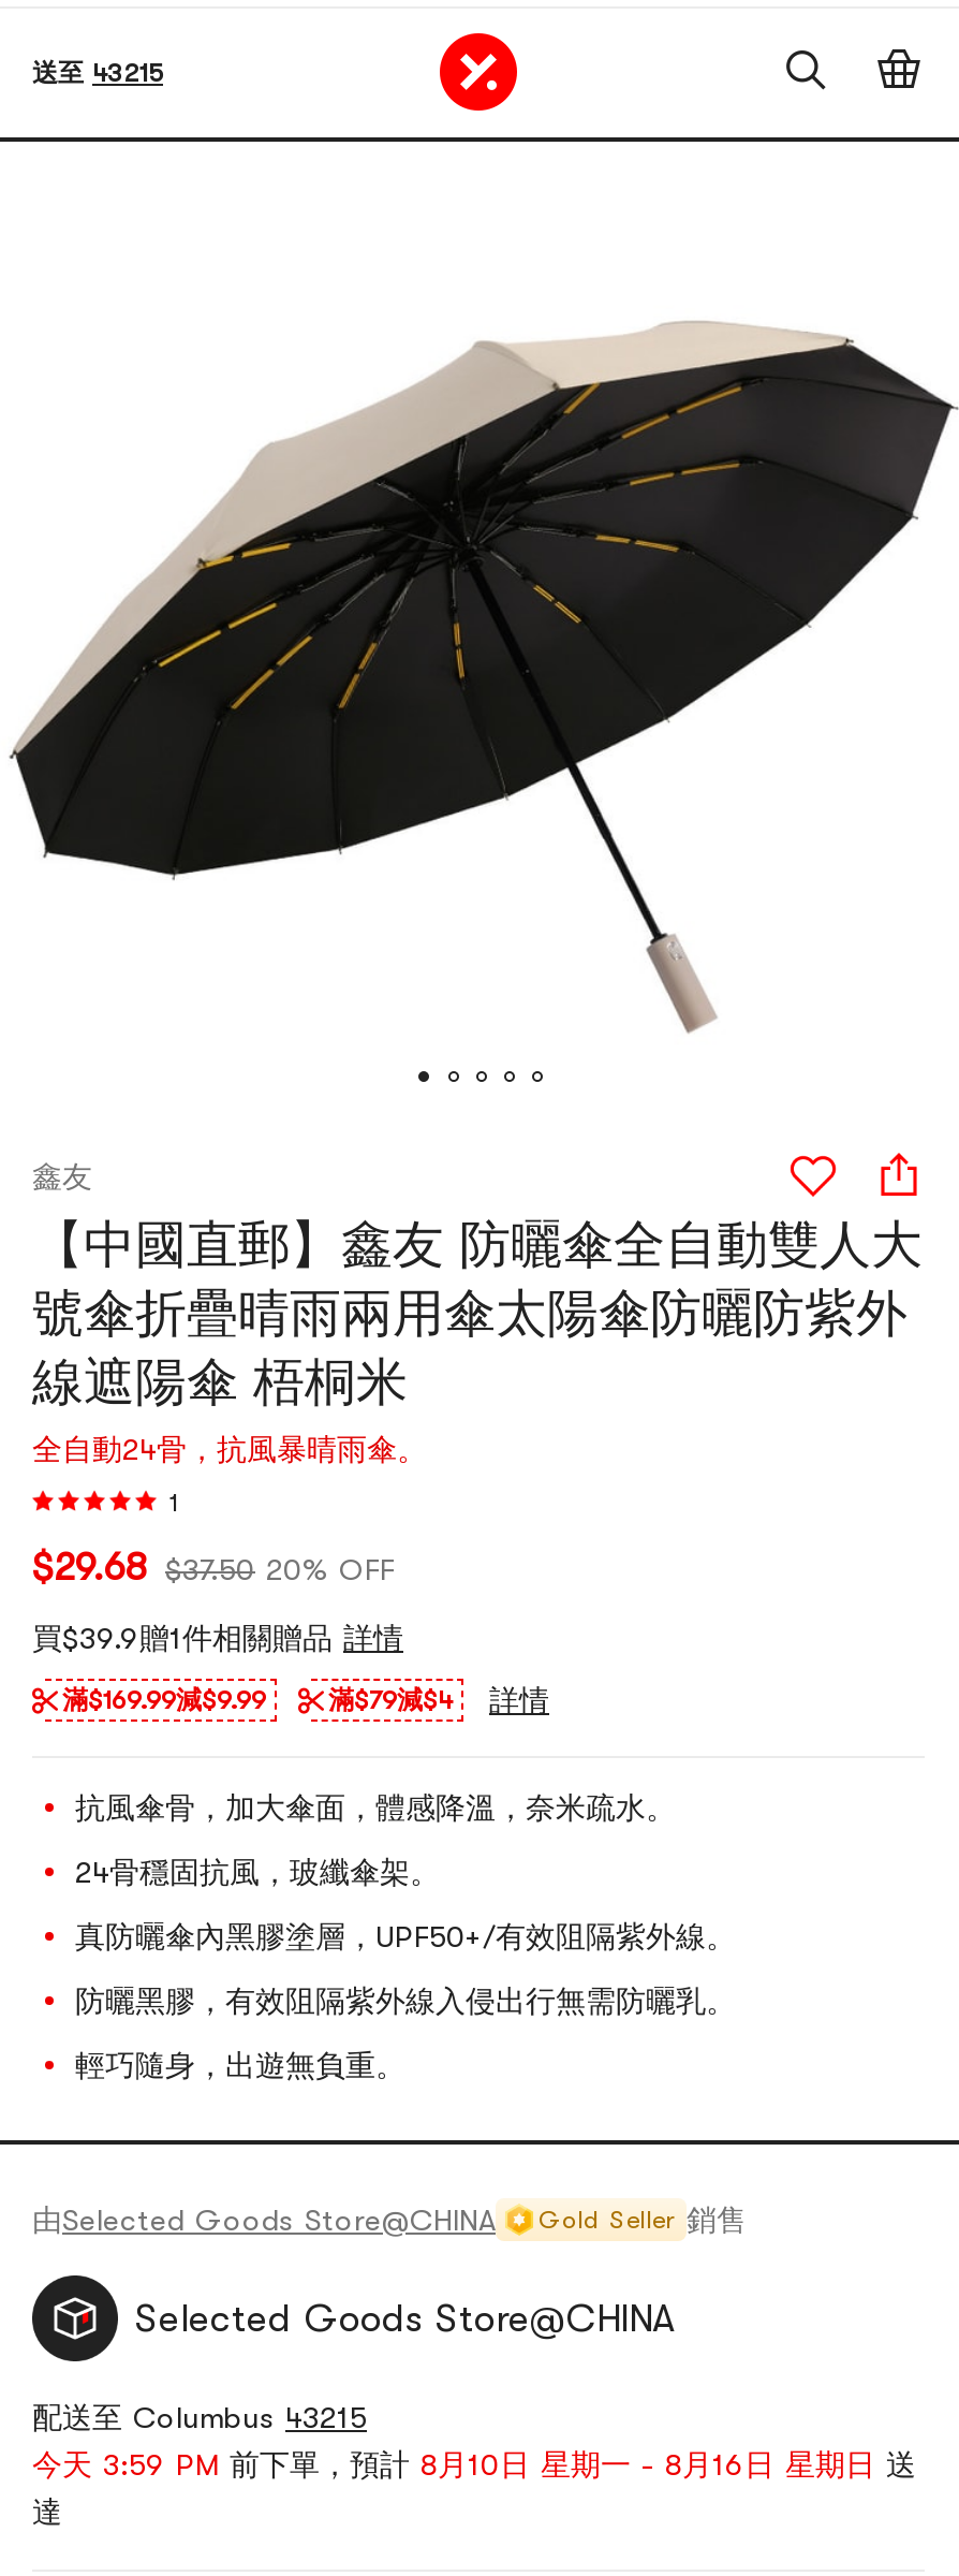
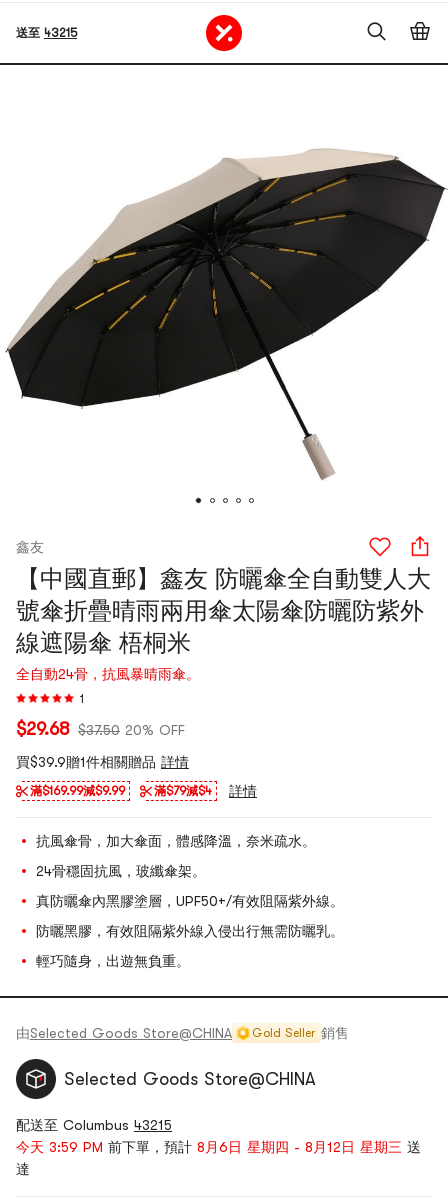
- 今天 3:59 PM前下單，預計8月10日 星期一 - 8月16日 星期日送
+ 今天 3:59 PM前下單，預計8月6日 星期四 - 8月12日 星期三送
